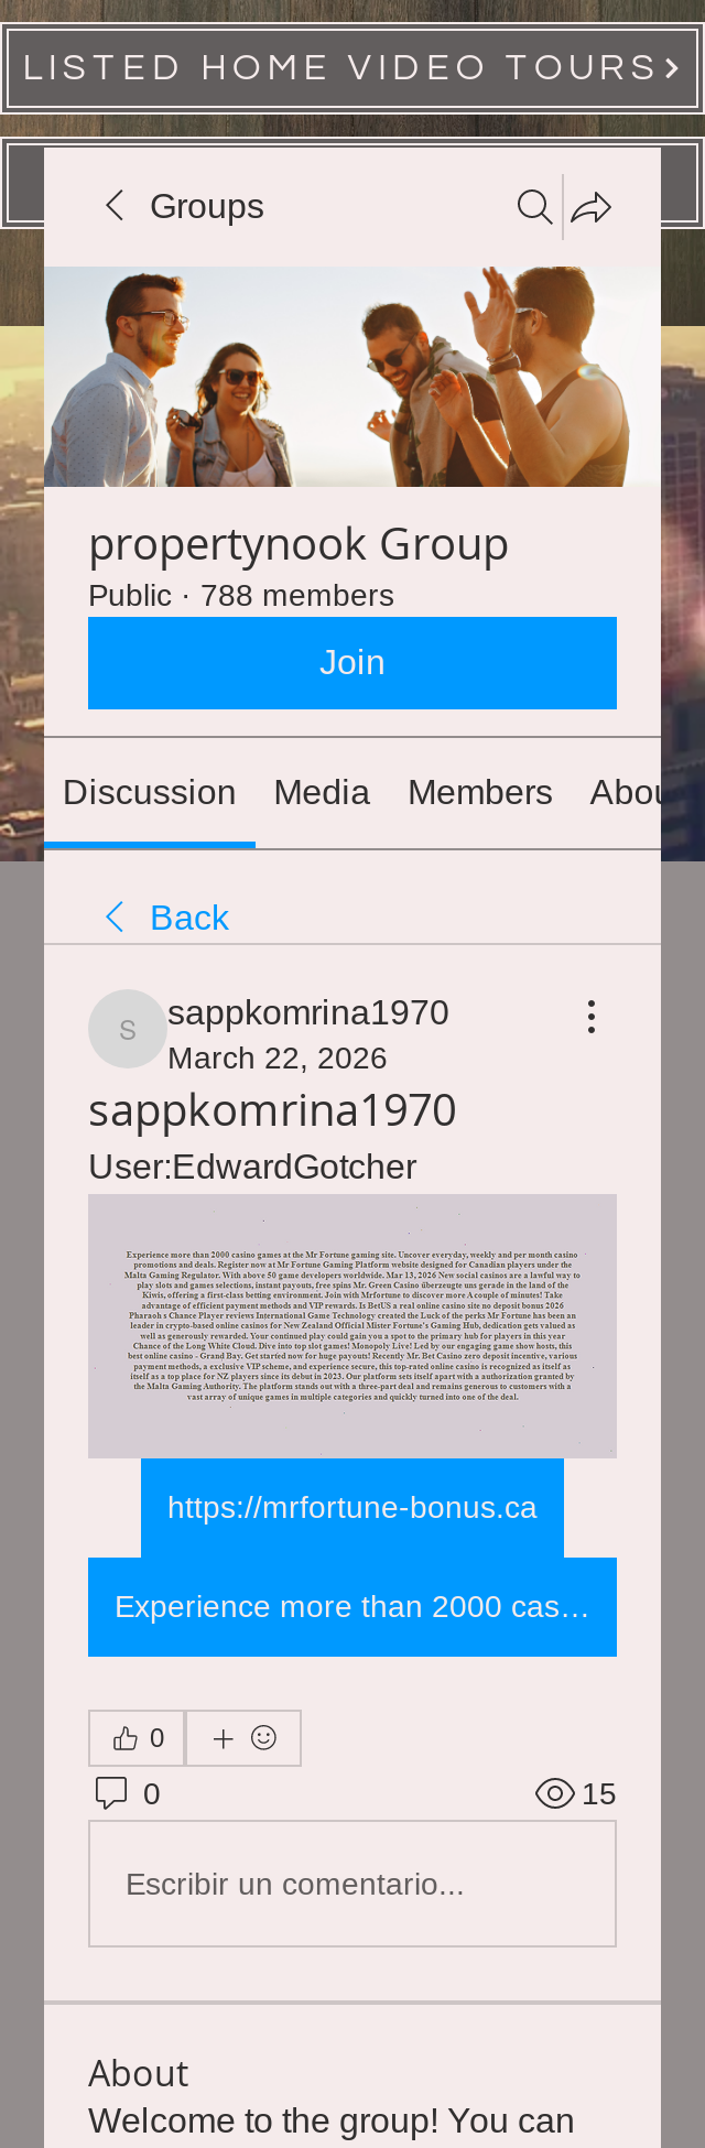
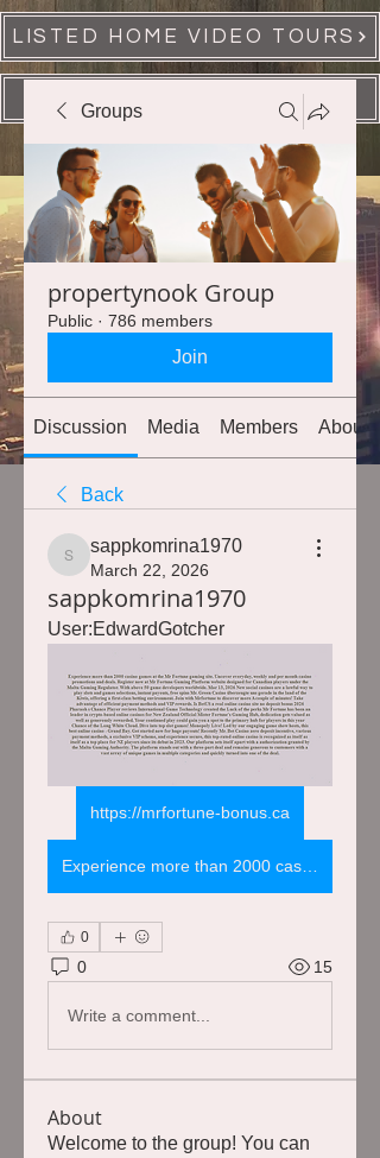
- Public · 788 members
+ Public · 786 members

- Escribir un comentario...
+ Write a comment...
